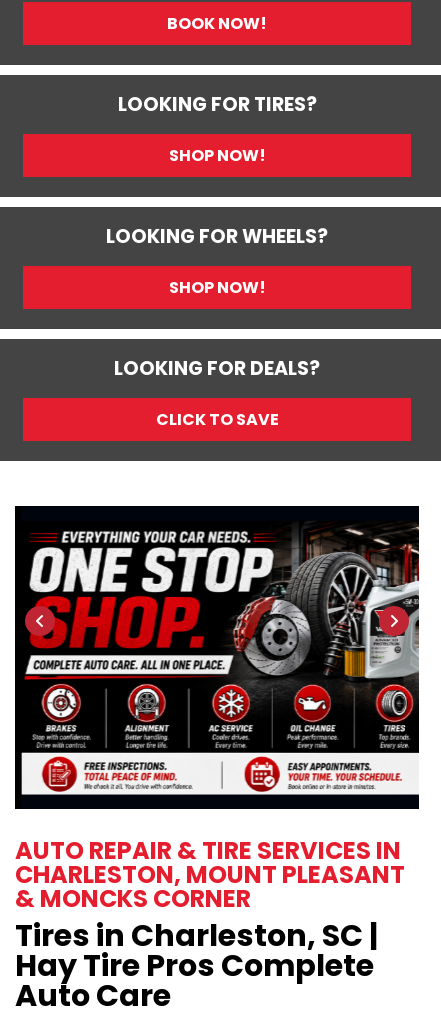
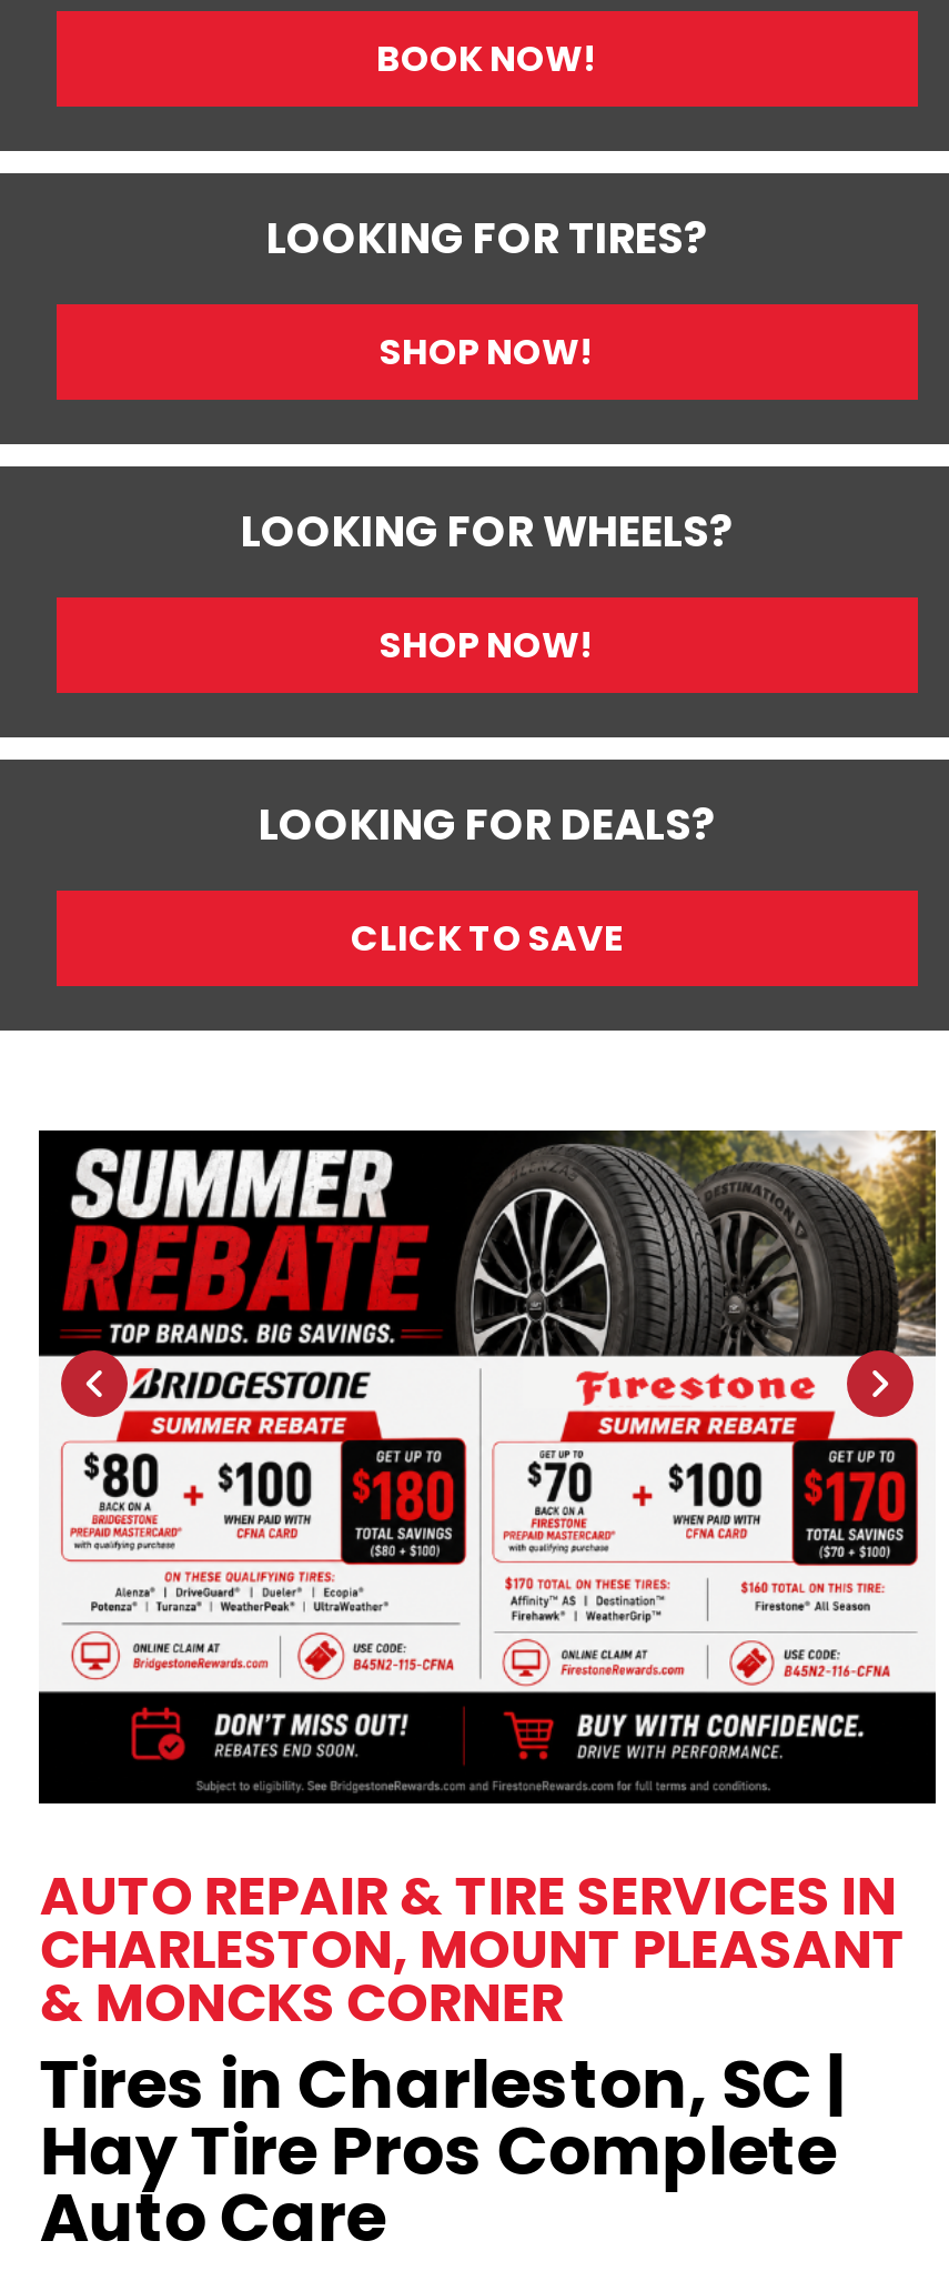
- [image]
+ [image]
